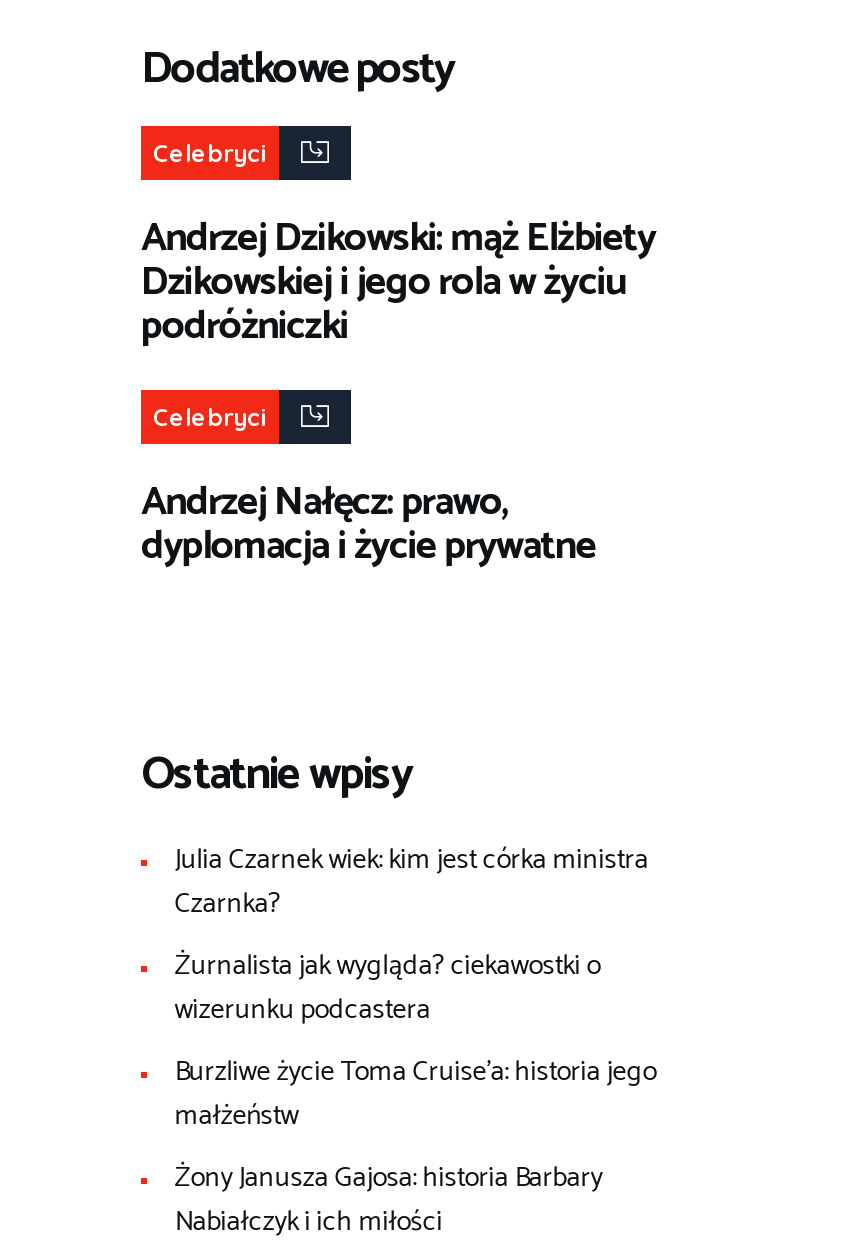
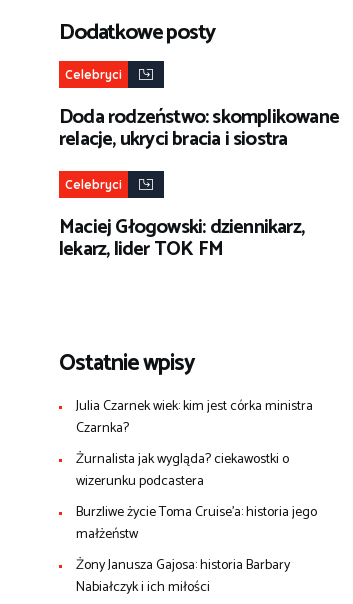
- Andrzej Dzikowski: mąż Elżbiety
- Dzikowskiej i jego rola w życiu
- podróżniczki
+ Doda rodzeństwo: skomplikowane
+ relacje, ukryci bracia i siostra

- Andrzej Nałęcz: prawo,
- dyplomacja i życie prywatne
+ Maciej Głogowski: dziennikarz,
+ lekarz, lider TOK FM
